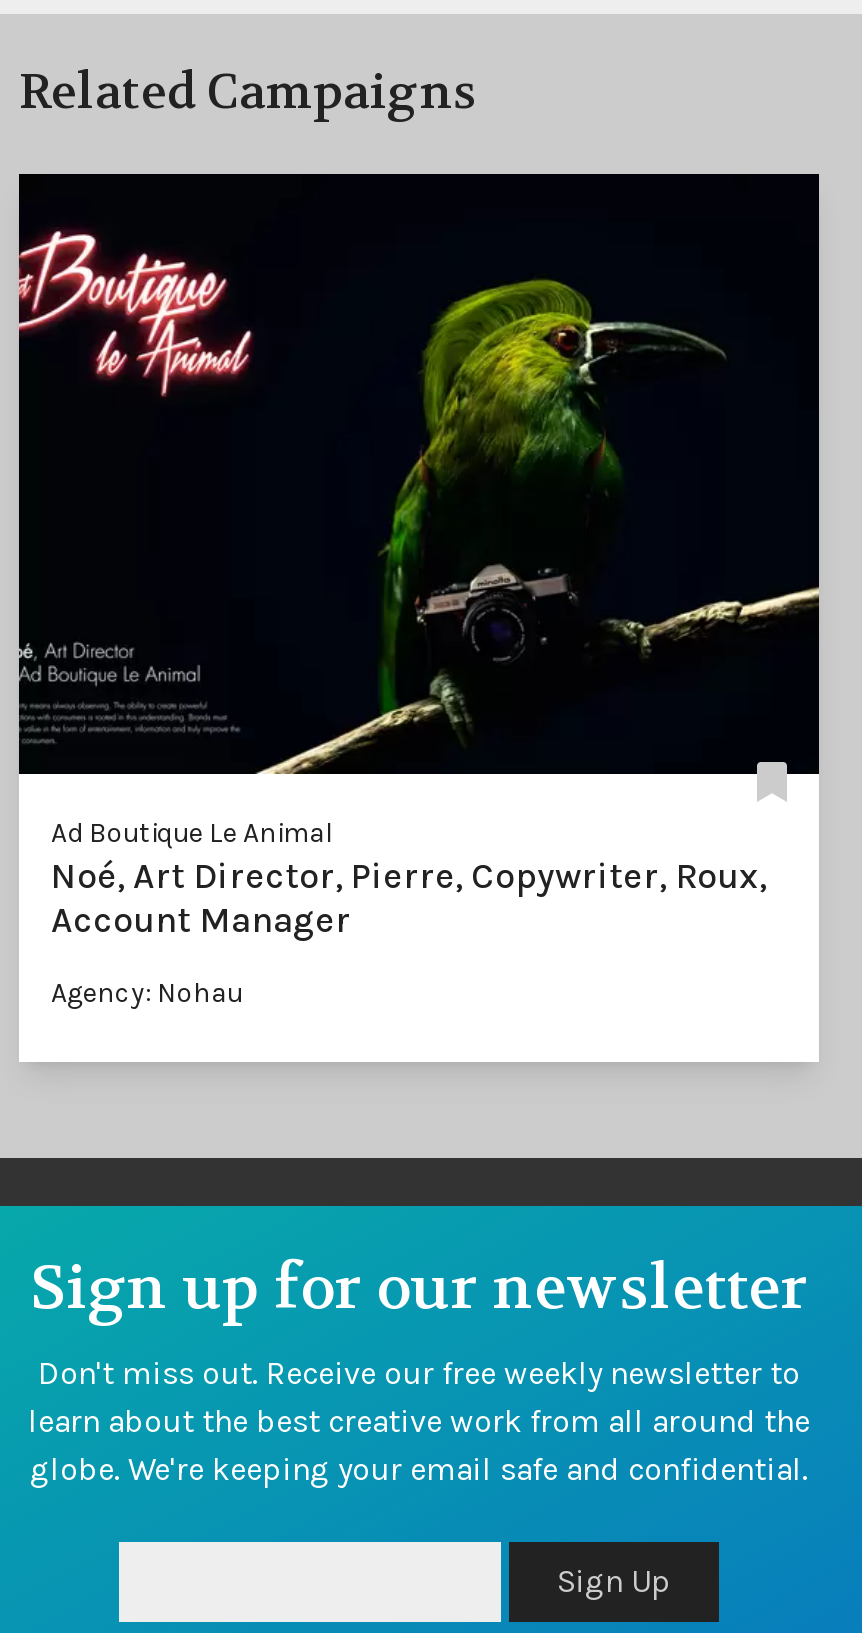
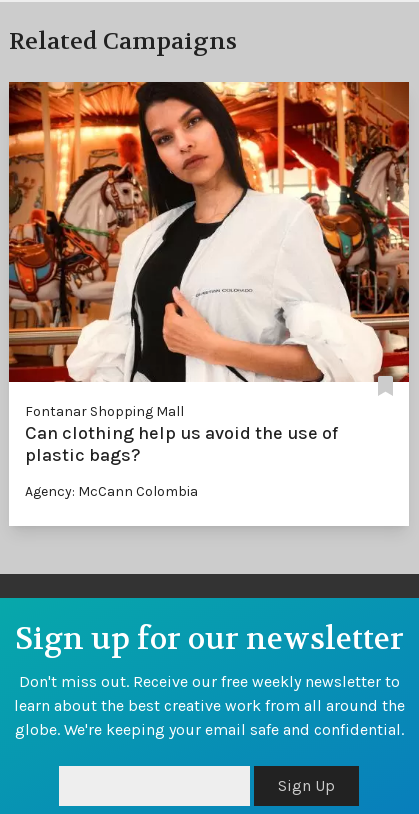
- [image]
- Ad Boutique Le Animal
- Noé, Art Director, Pierre, Copywriter, Roux,
- Account Manager
+ [image]
+ Fontanar Shopping Mall
+ Can clothing help us avoid the use of
+ plastic bags?

- Agency: Nohau
+ Agency: McCann Colombia
